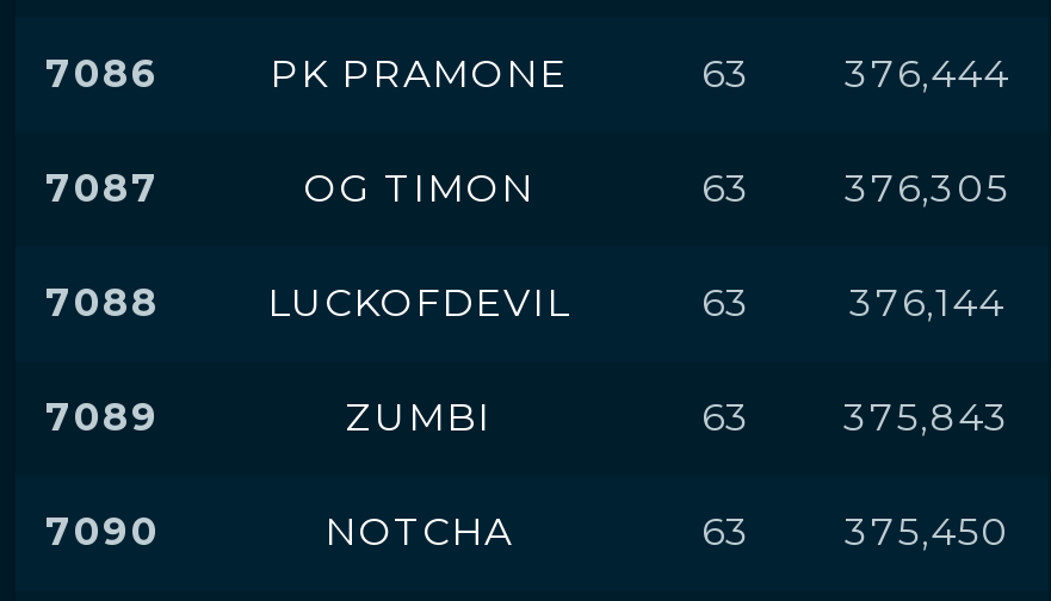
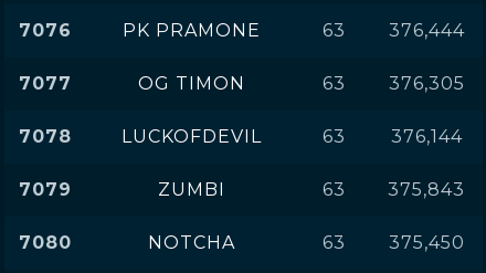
- 7086
+ 7076

- 7087
+ 7077

- 7088
+ 7078

- 7089
+ 7079

- 7090
+ 7080
